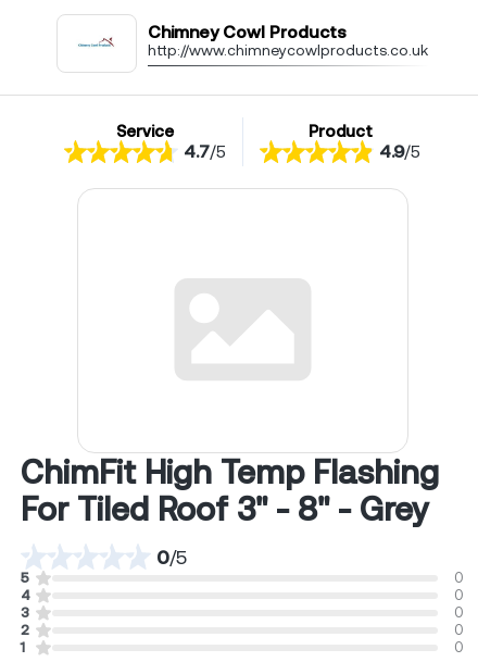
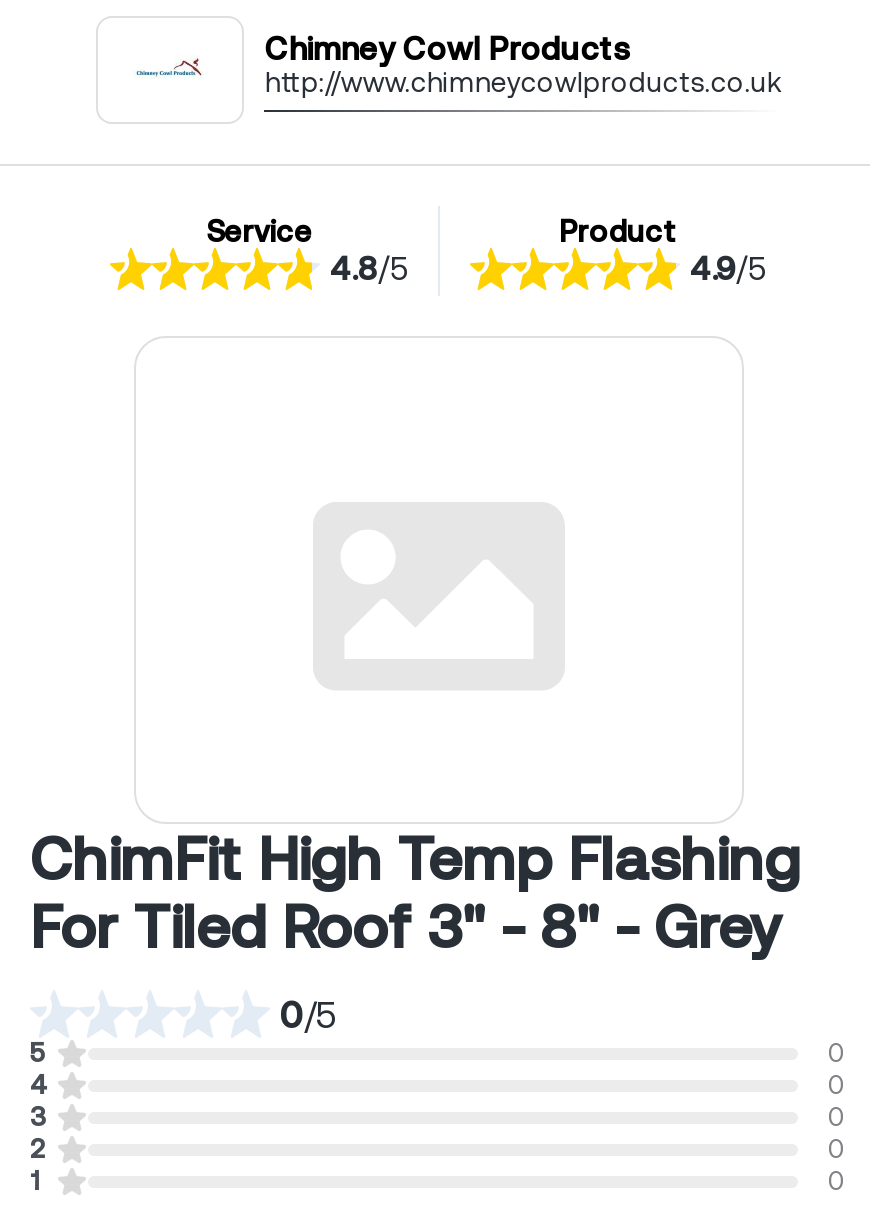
- 4.7/5
+ 4.8/5
